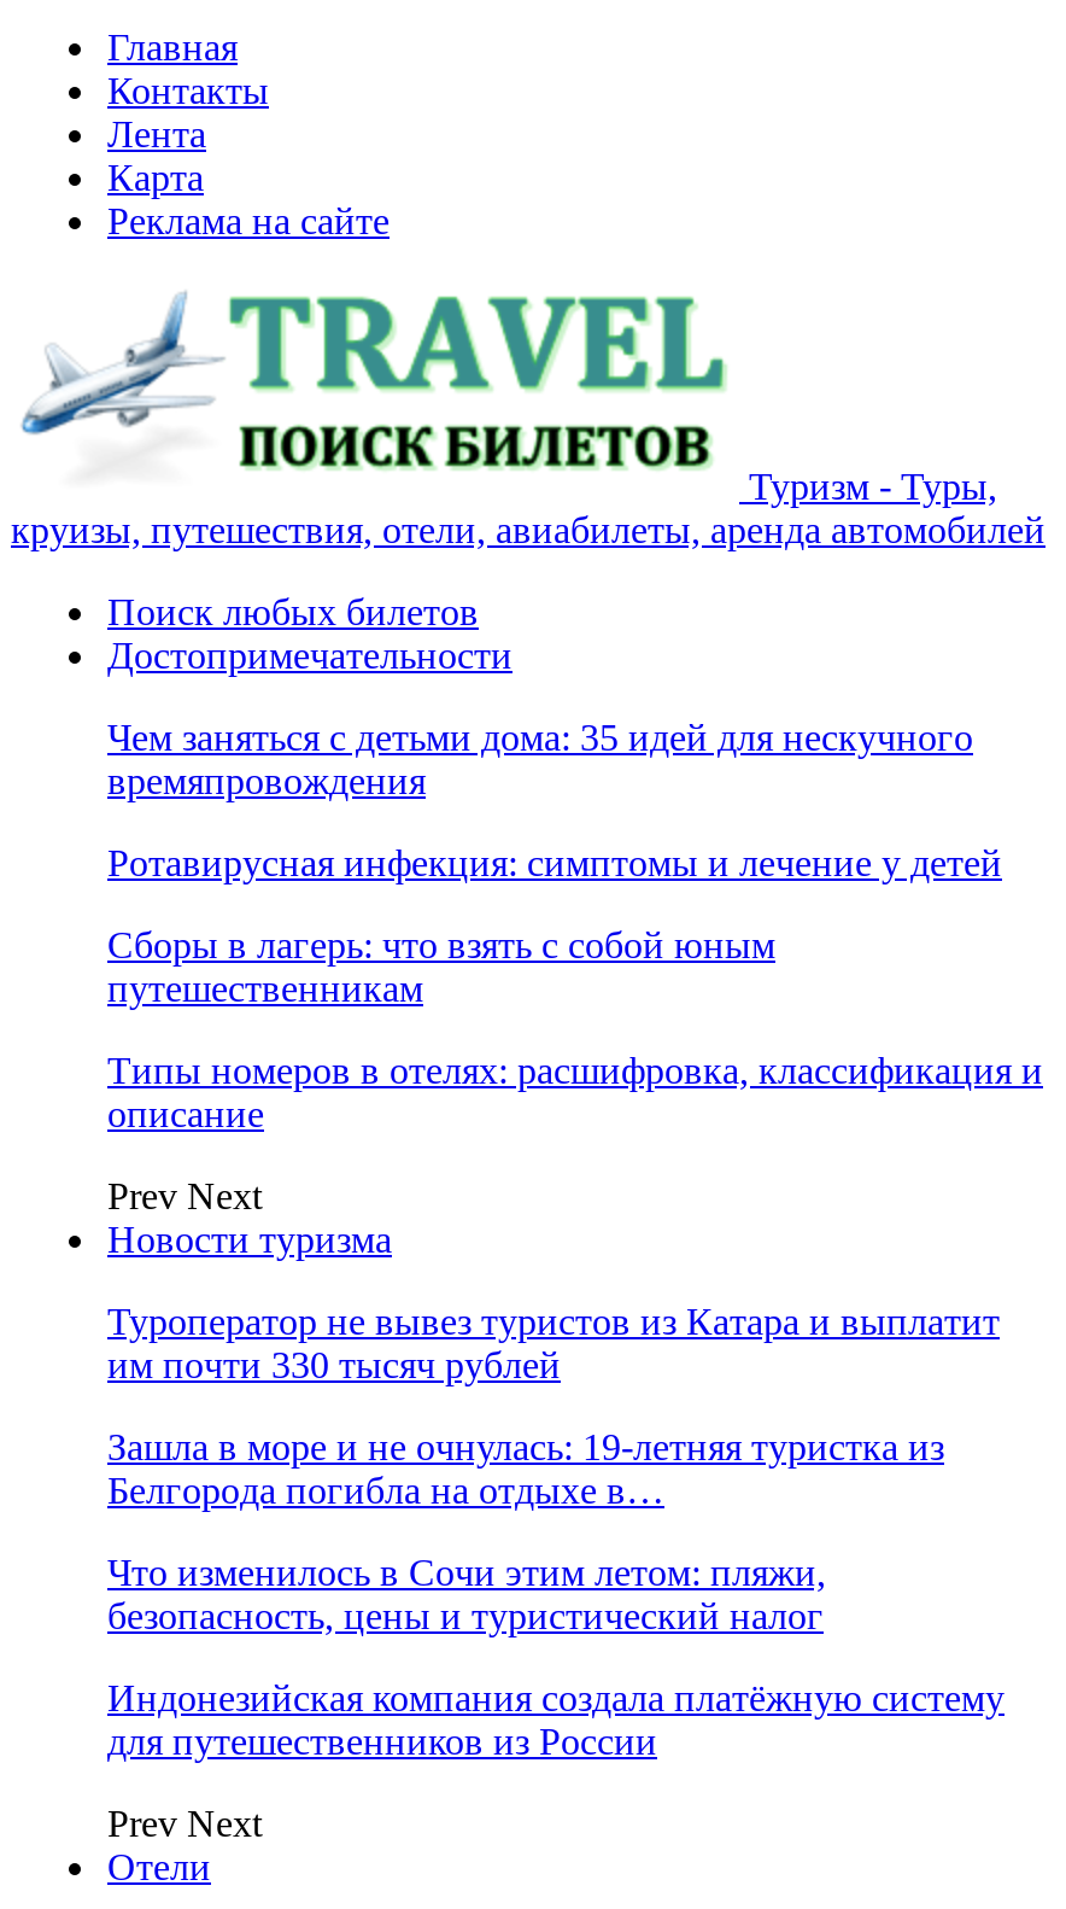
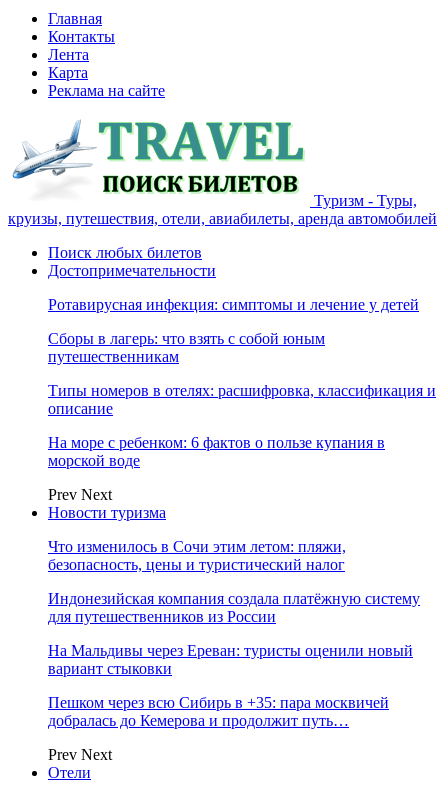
- Чем заняться с детьми дома: 35 идей для нескучного
- времяпровождения

moved up: Ротавирусная инфекция: симптомы и лечение у детей | Сборы в лагерь: что взять с собой юным | путешественникам | Типы номеров в отелях: расшифровка, классификация и | описание

+ На море с ребенком: 6 фактов о пользе купания в
+ морской воде

- Туроператор не вывез туристов из Катара и выплатит
- им почти 330 тысяч рублей
- Зашла в море и не очнулась: 19-летняя туристка из
- Белгорода погибла на отдыхе в…

moved up: Что изменилось в Сочи этим летом: пляжи, | безопасность, цены и туристический налог | Индонезийская компания создала платёжную систему | для путешественников из России

+ На Мальдивы через Ереван: туристы оценили новый
+ вариант стыковки
+ Пешком через всю Сибирь в +35: пара москвичей
+ добралась до Кемерова и продолжит путь…
